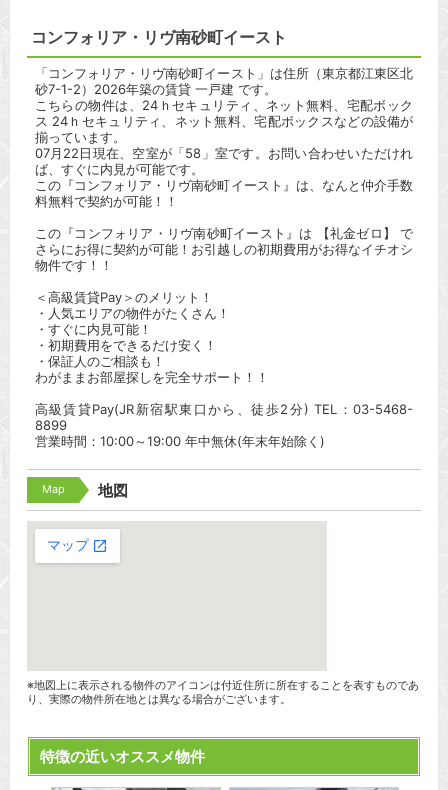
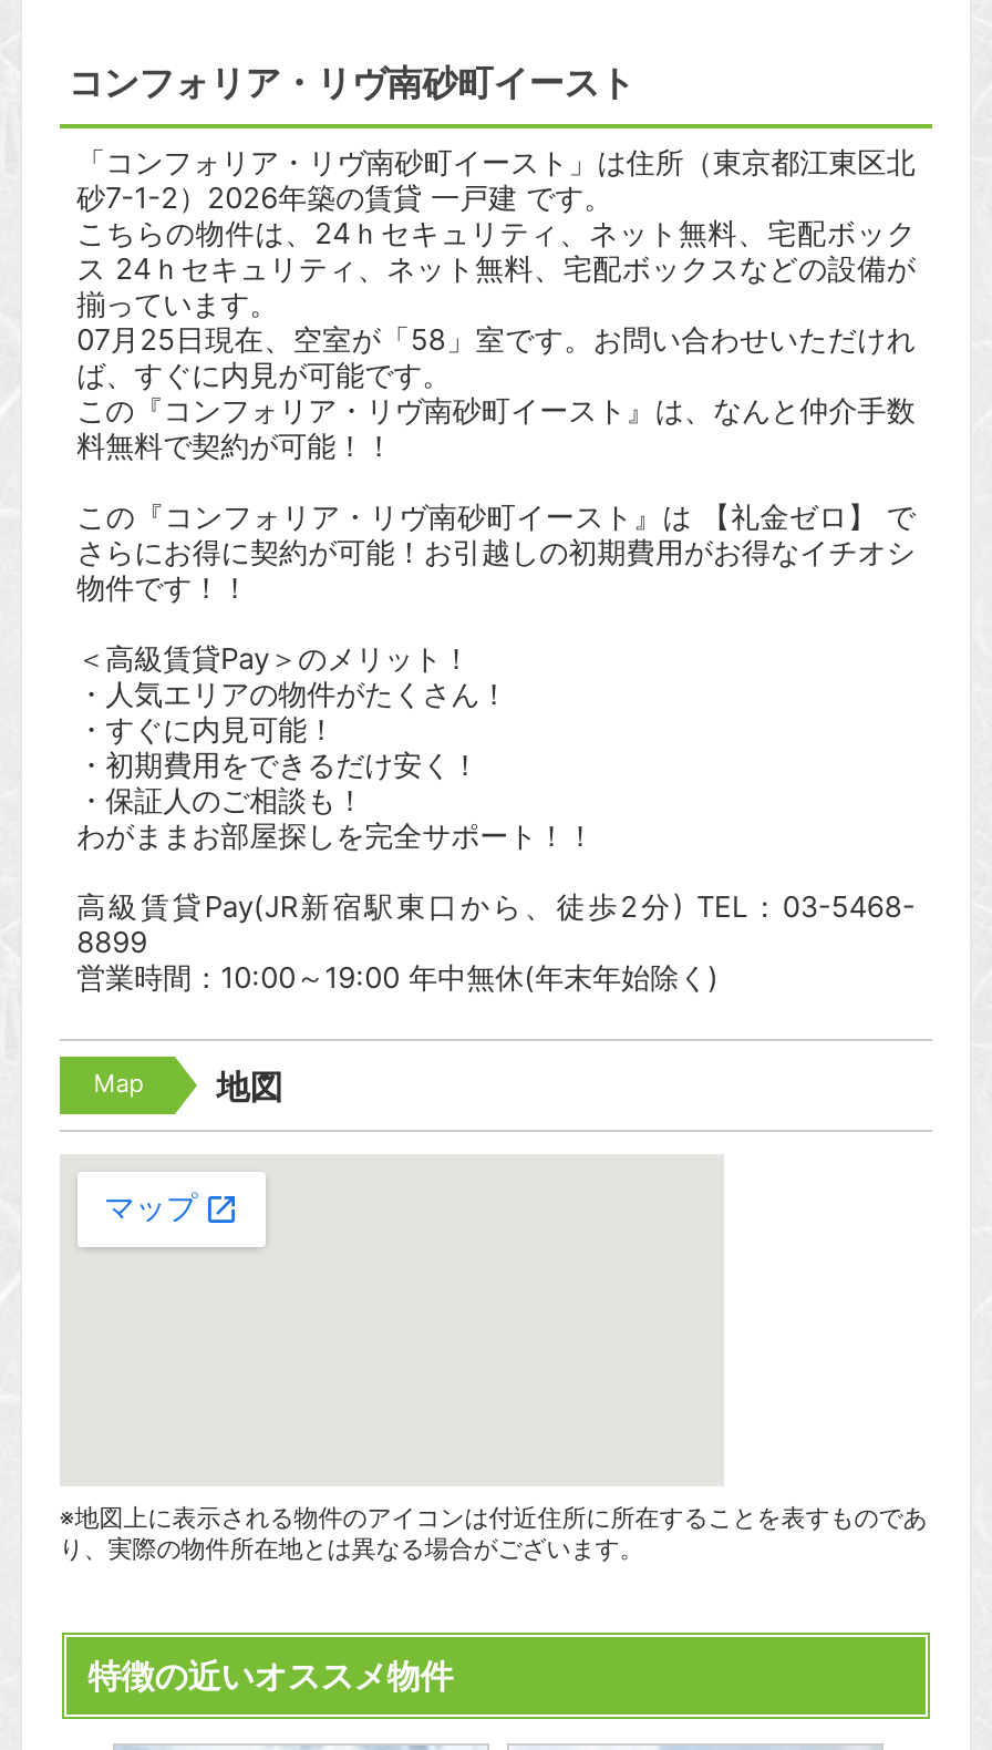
- 07月22日現在、空室が「58」室です。お問い合わせいただけれ
+ 07月25日現在、空室が「58」室です。お問い合わせいただけれ
